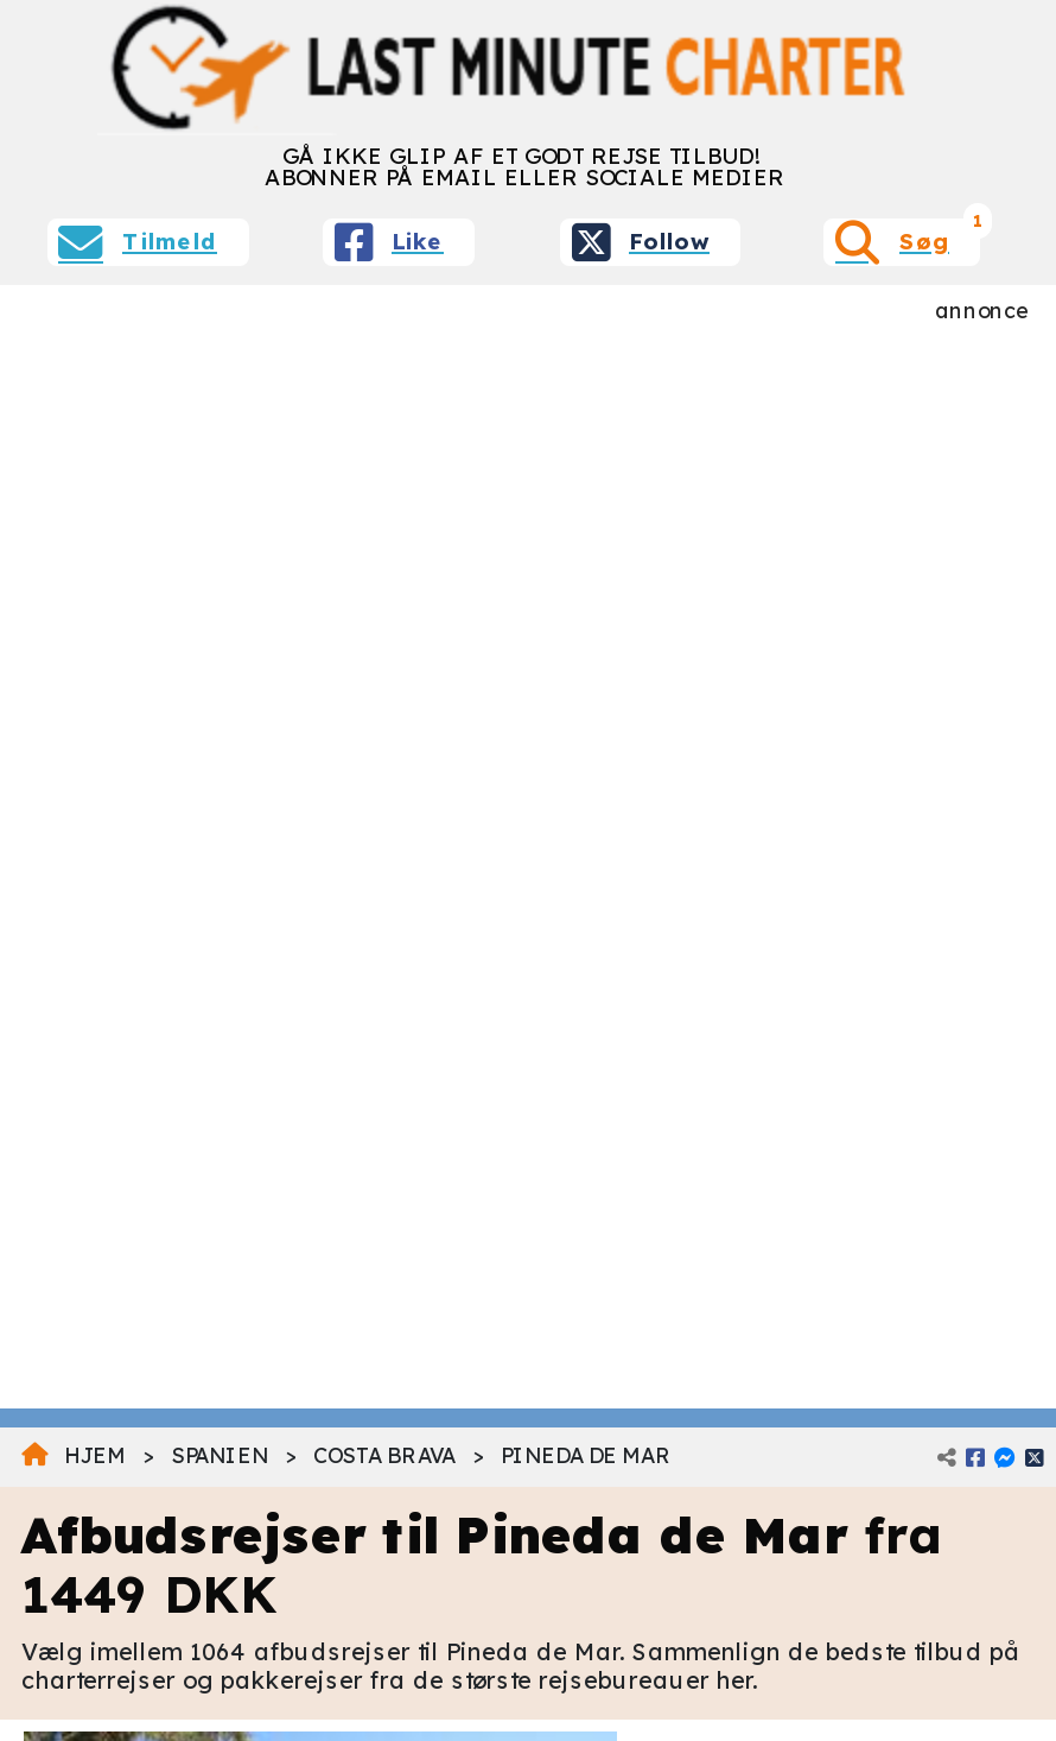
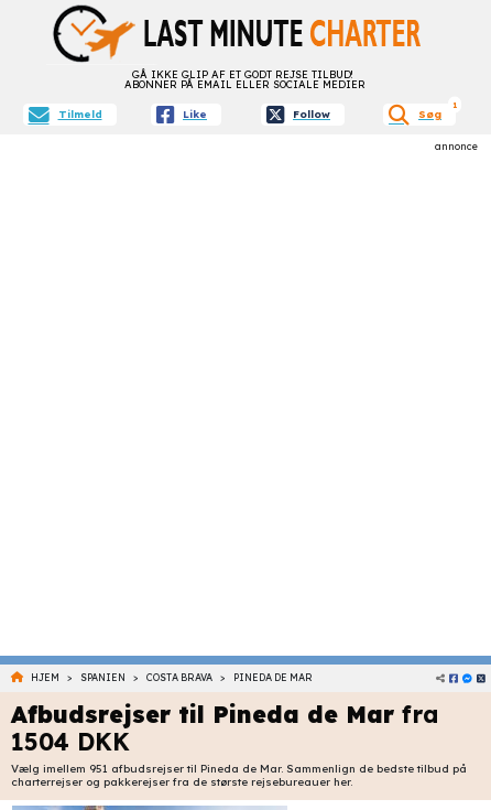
- 1449 DKK
+ 1504 DKK

- Vælg imellem 1064 afbudsrejser til Pineda de Mar. Sammenlign de bedste tilbud på
+ Vælg imellem 951 afbudsrejser til Pineda de Mar. Sammenlign de bedste tilbud på
